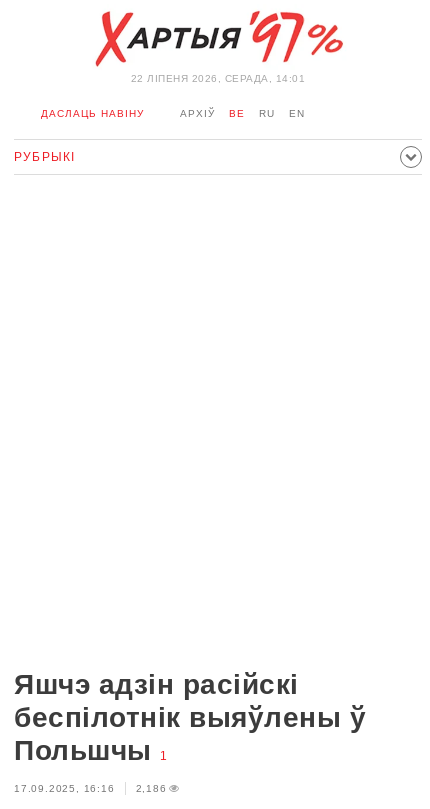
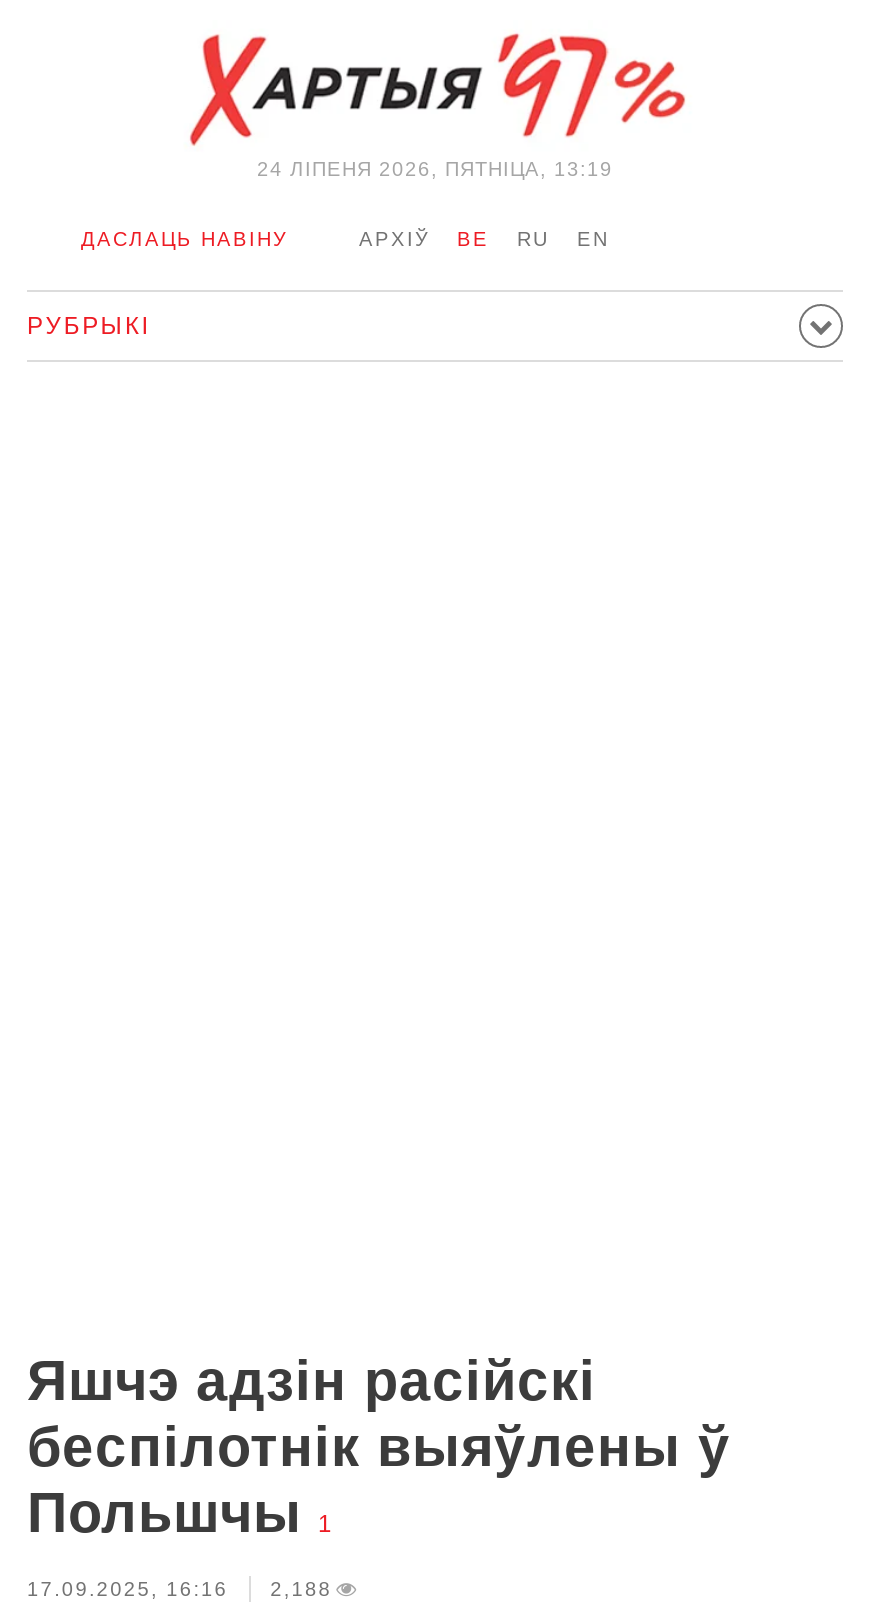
- 22 ЛIПЕНЯ 2026, СЕРАДА, 14:01
+ 24 ЛIПЕНЯ 2026, ПЯТНІЦА, 13:19

- 17.09.2025, 16:16 2,186
+ 17.09.2025, 16:16 2,188
